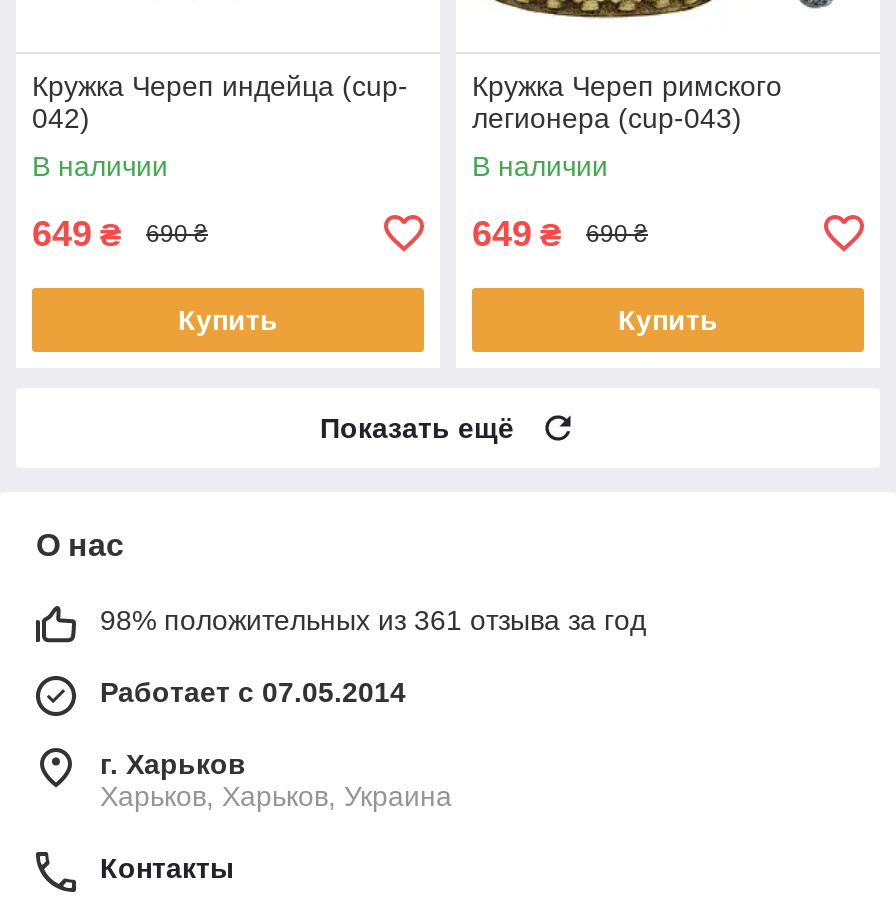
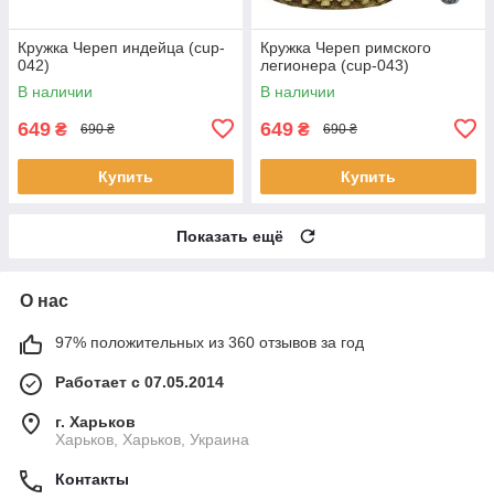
- 98% положительных из 361 отзыва за год
+ 97% положительных из 360 отзывов за год
